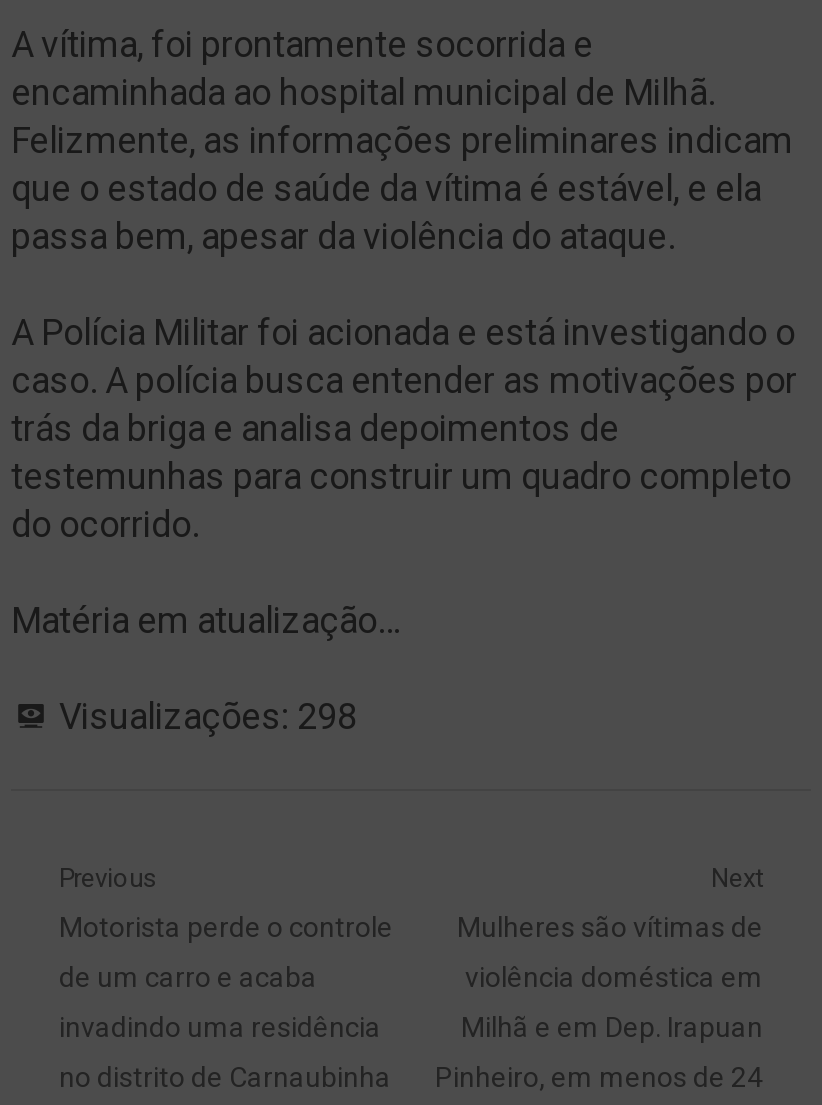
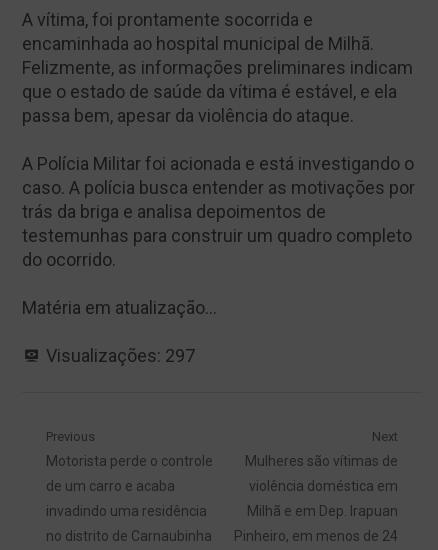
- Visualizações: 298
+ Visualizações: 297
